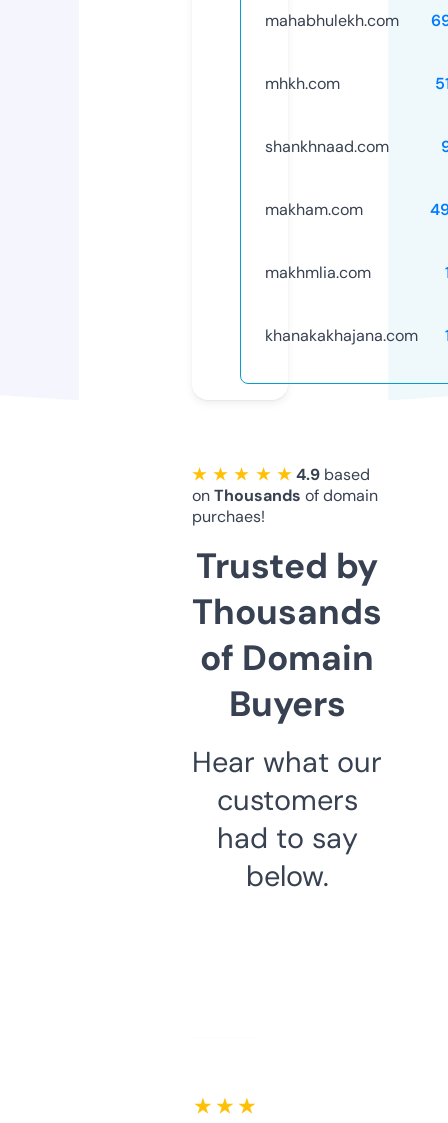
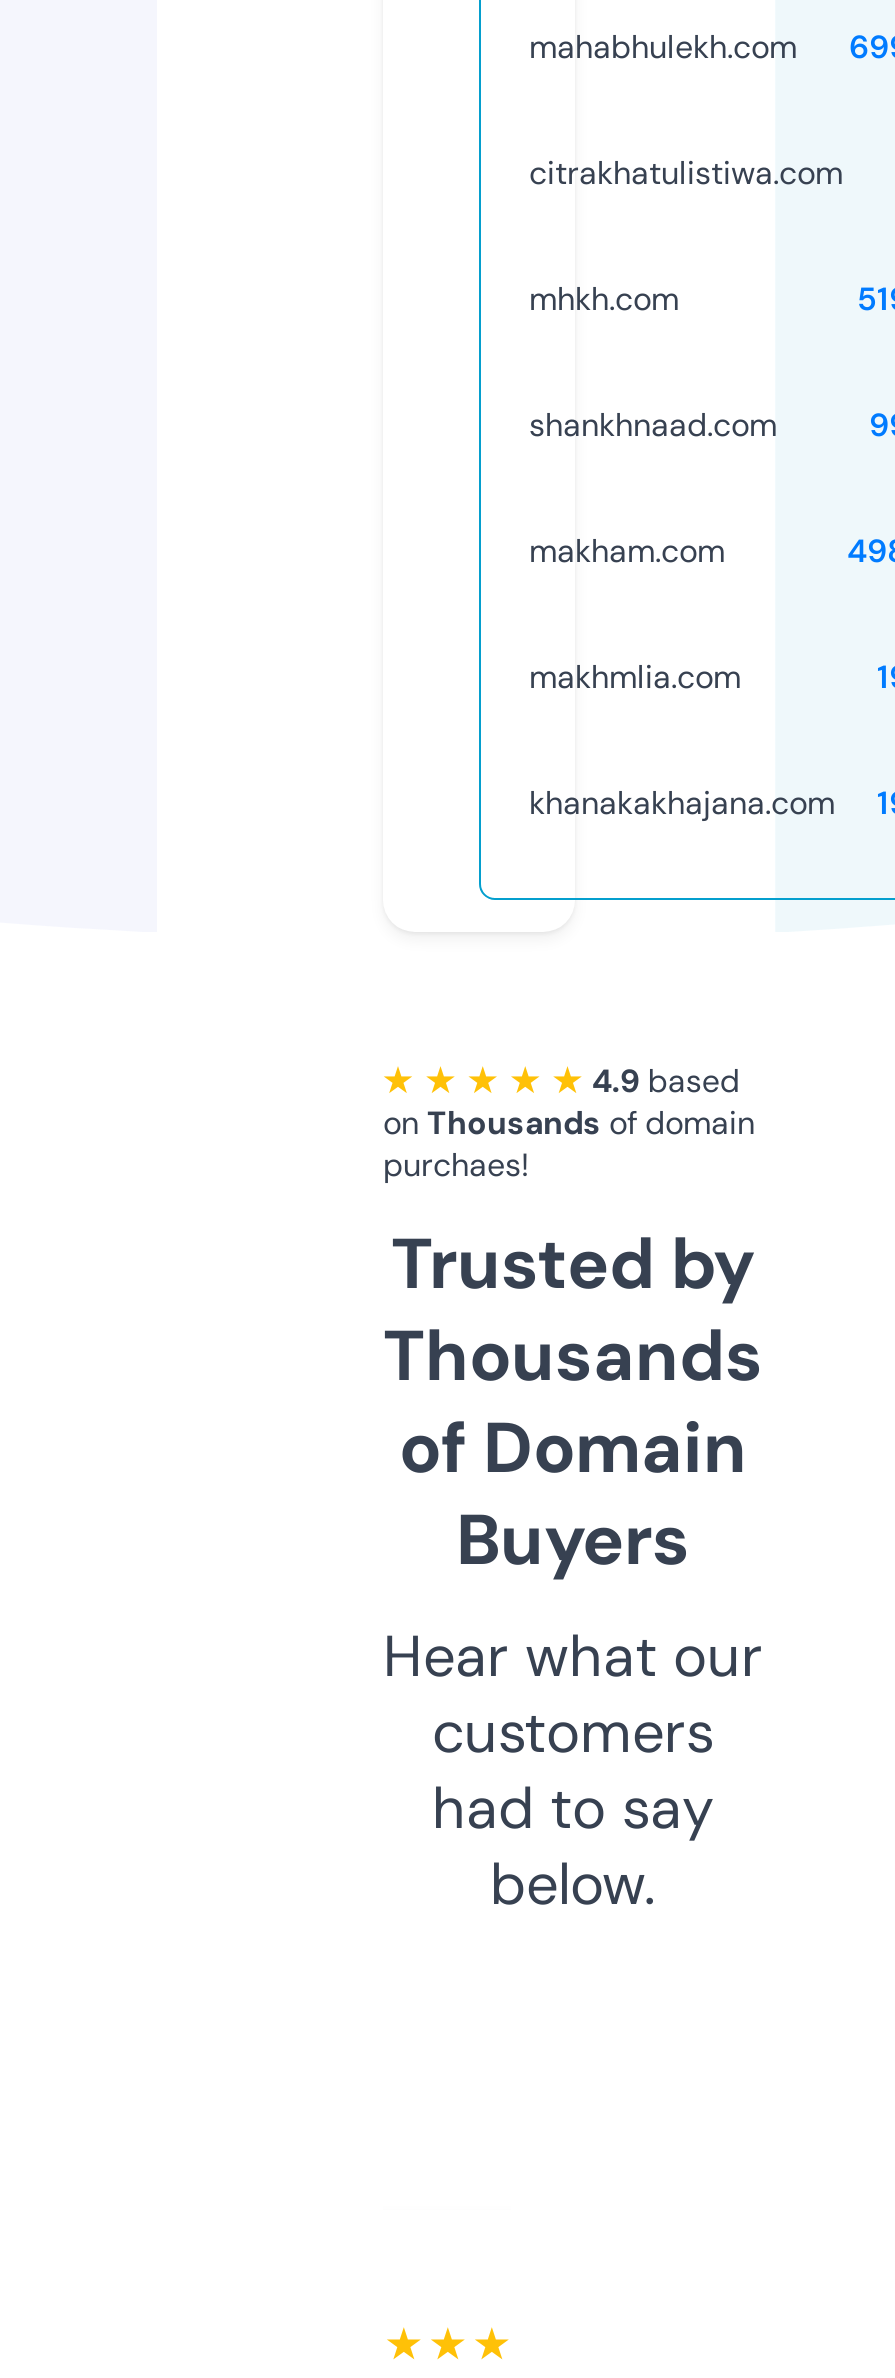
+ citrakhatulistiwa.com
